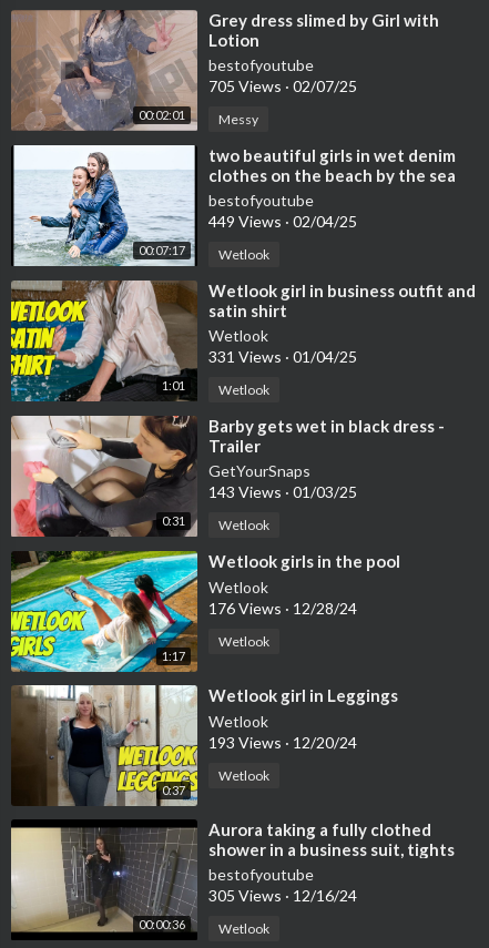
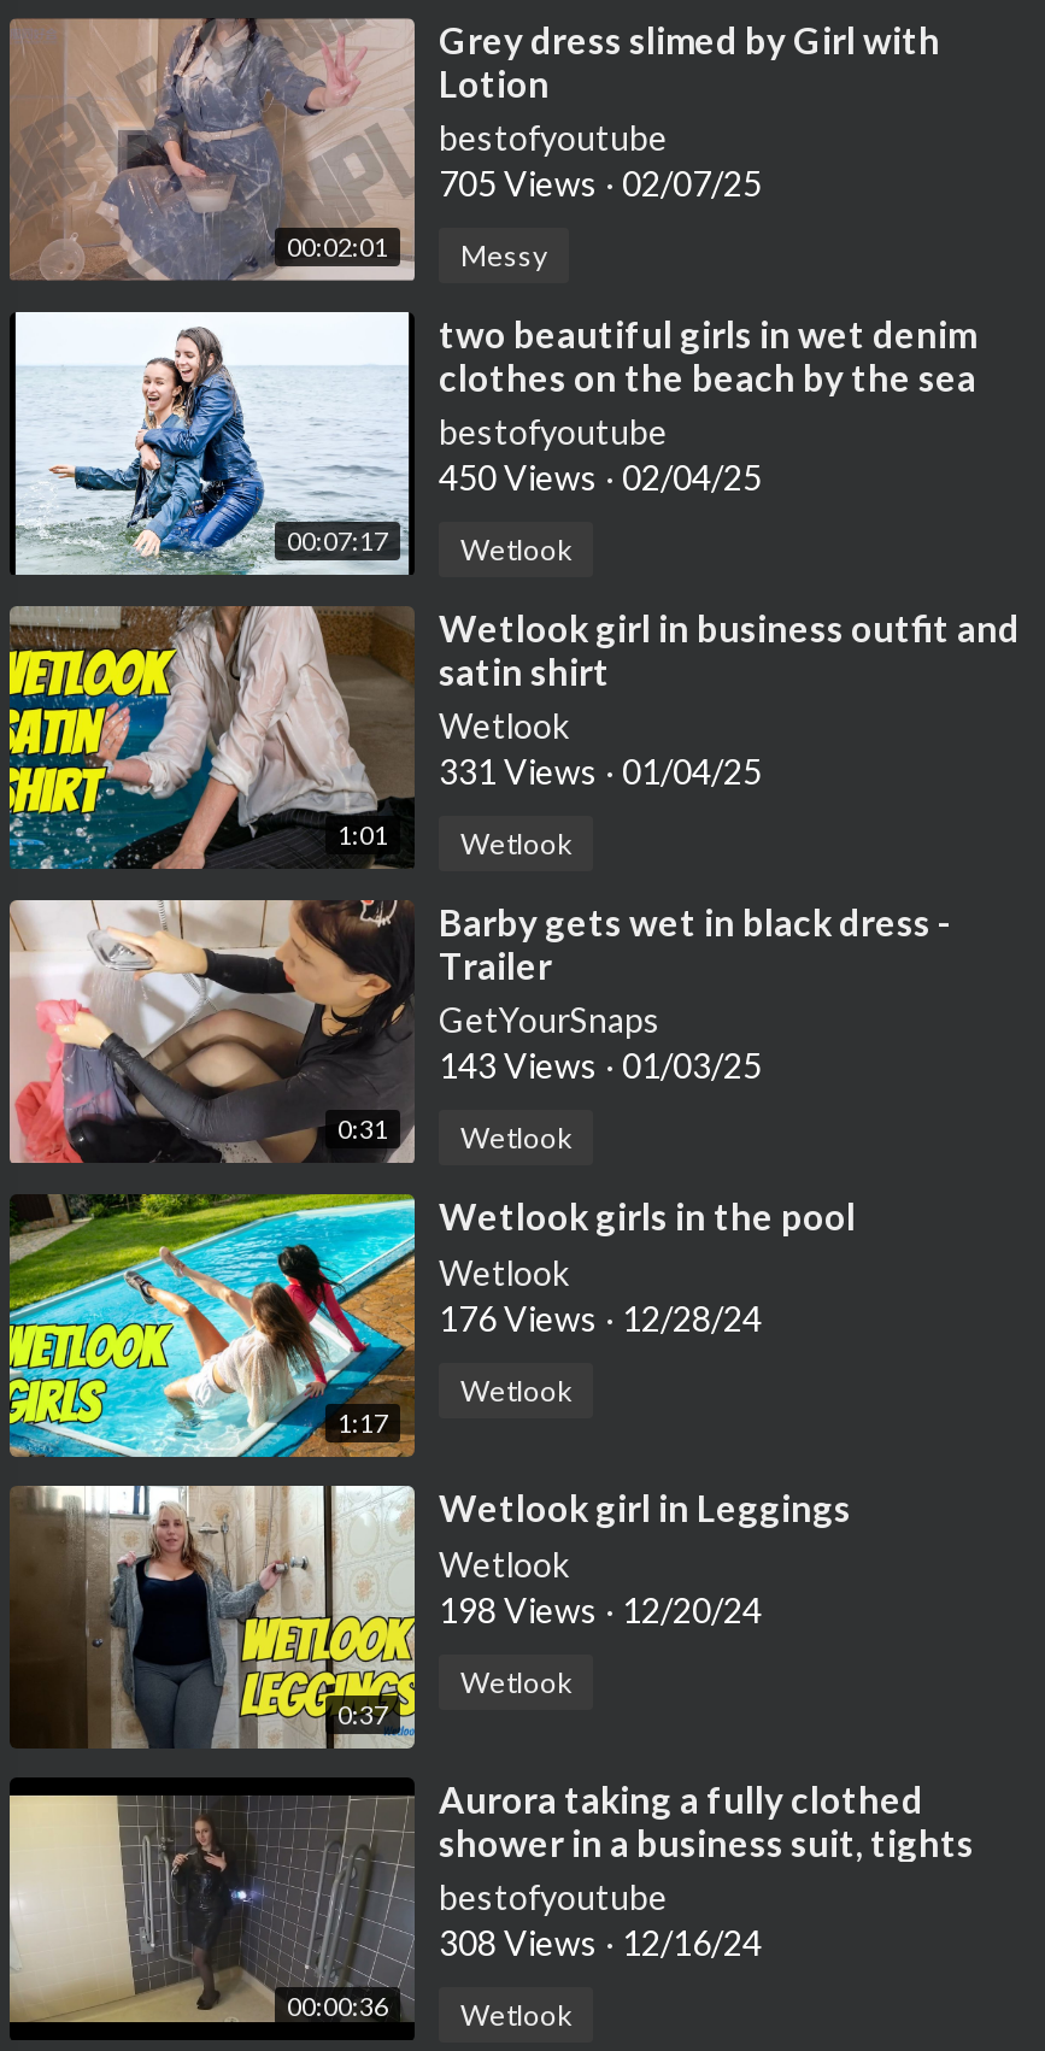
- 449 Views · 02/04/25
+ 450 Views · 02/04/25

- 193 Views · 12/20/24
+ 198 Views · 12/20/24

- 305 Views · 12/16/24
+ 308 Views · 12/16/24
